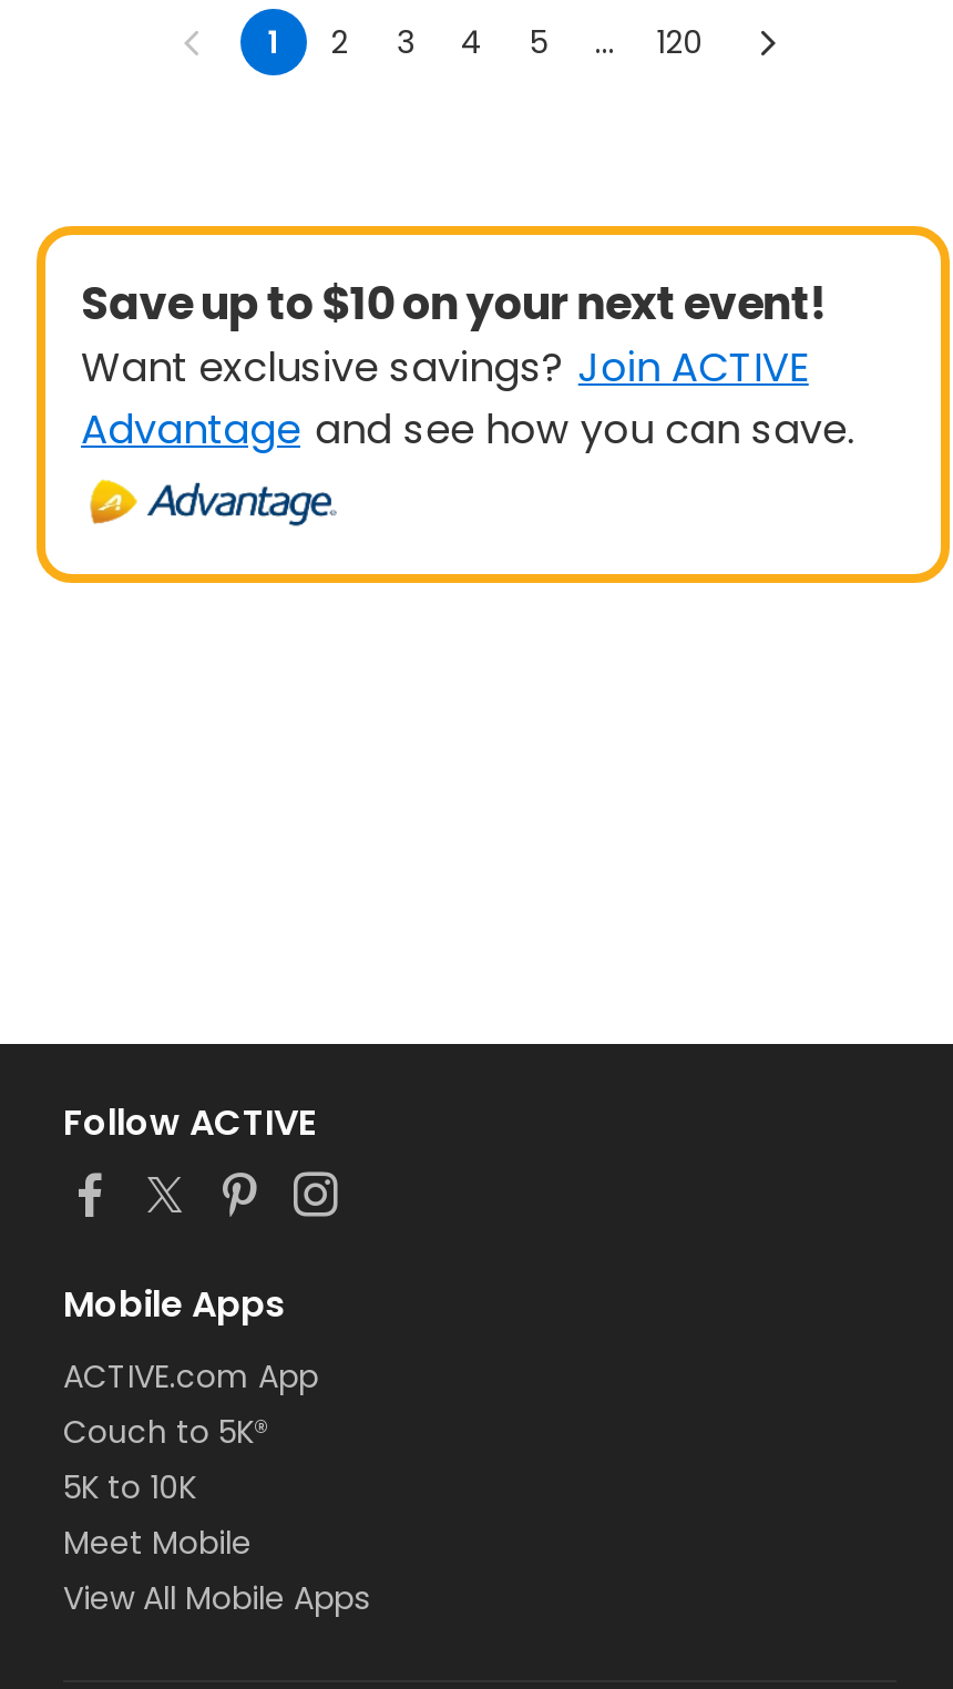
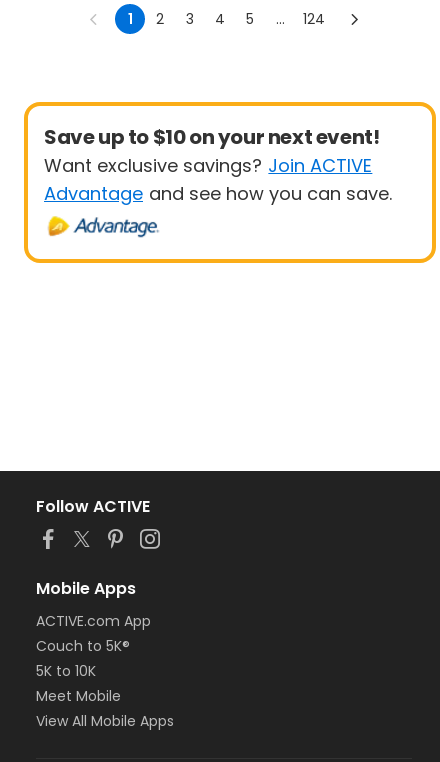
- 120
+ 124
